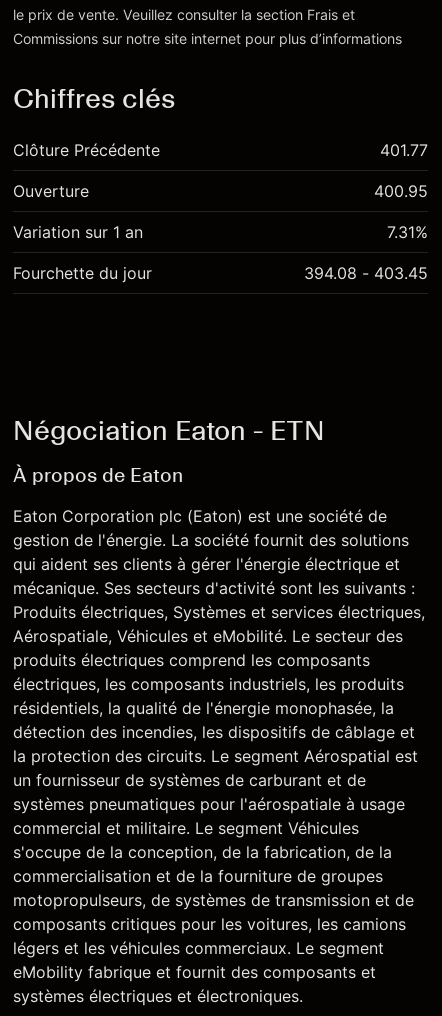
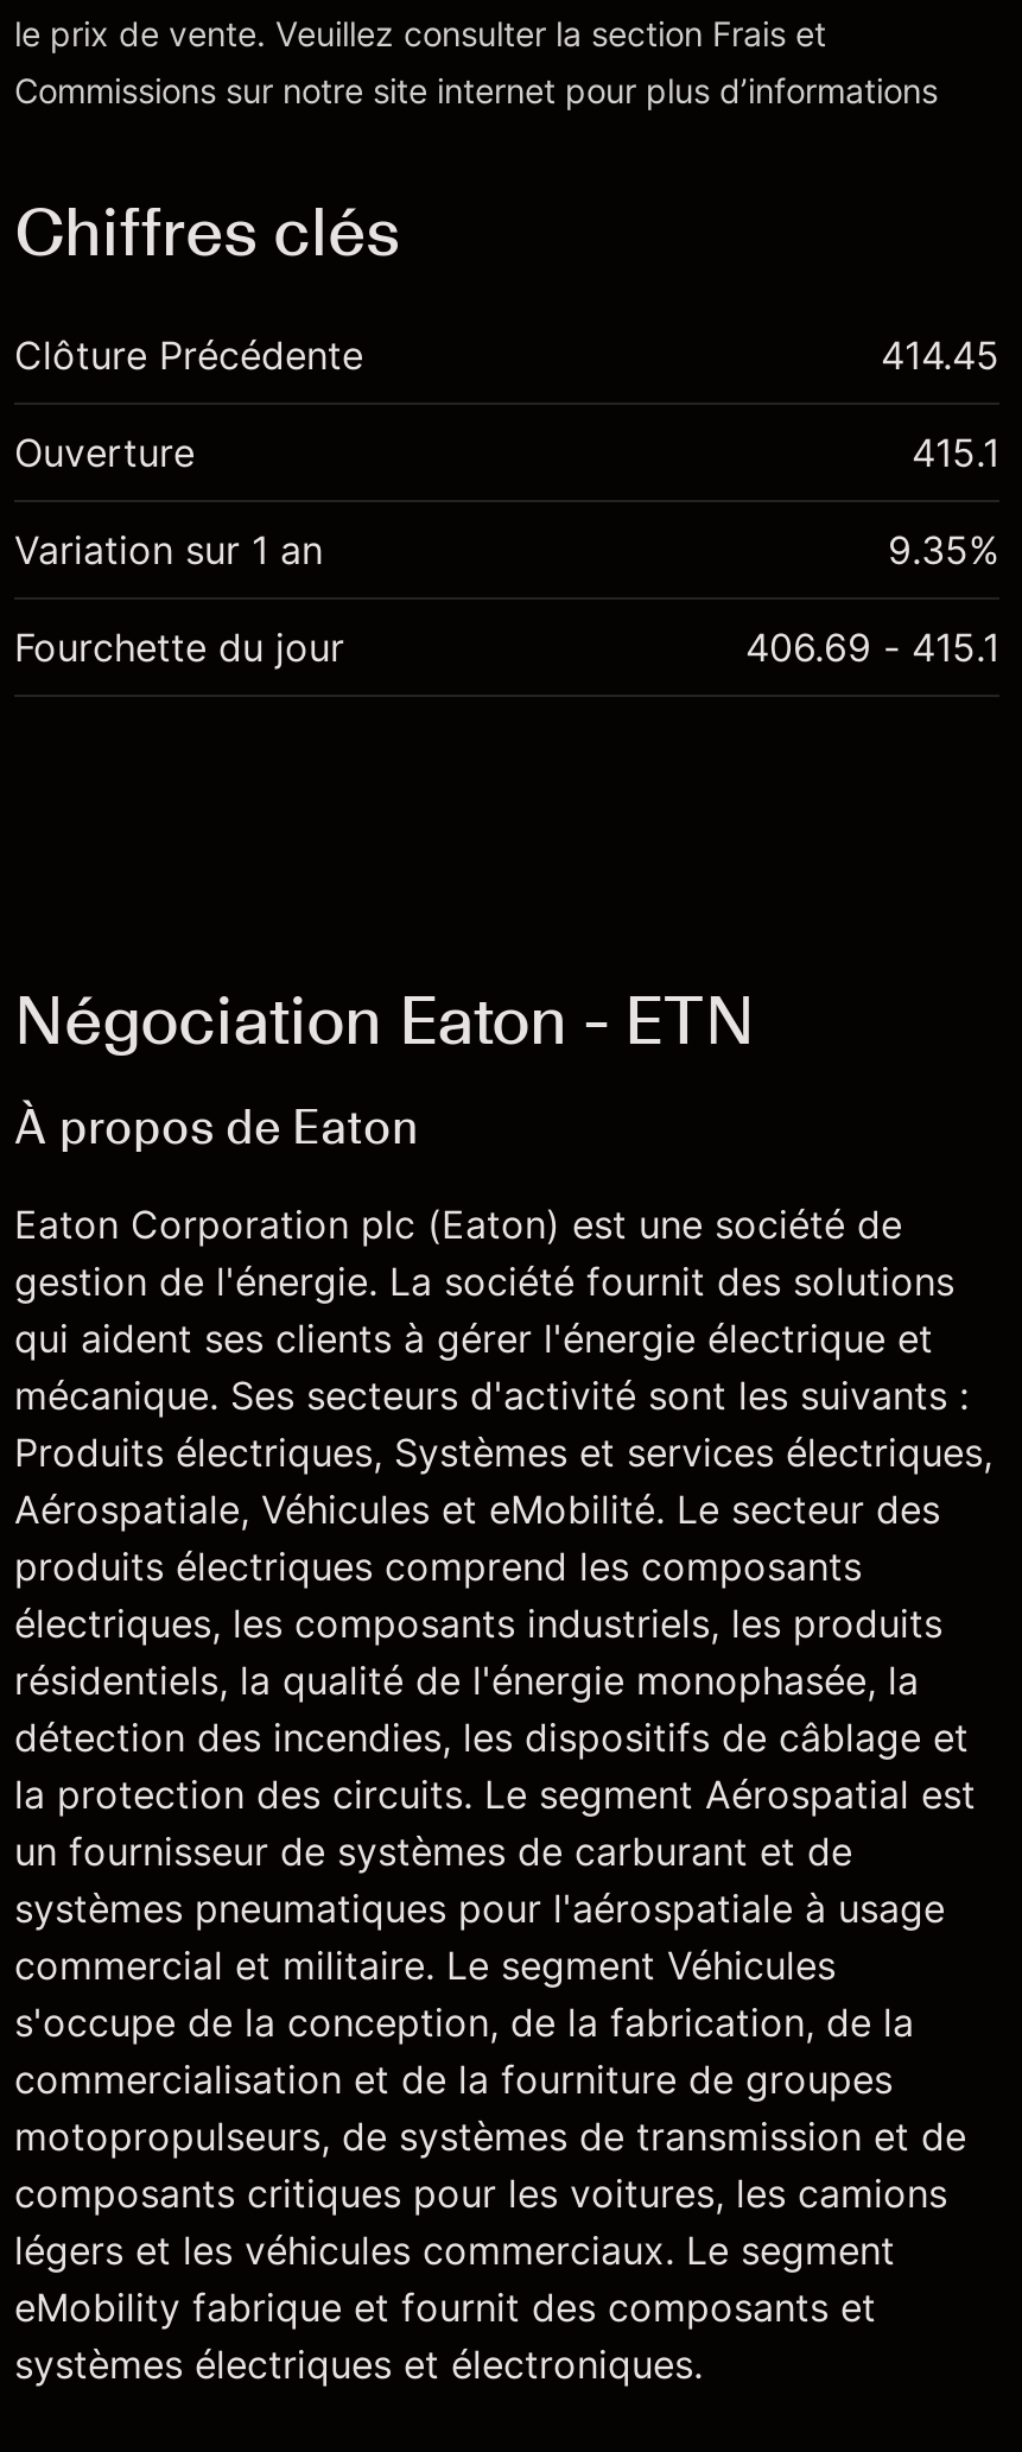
- 401.77
+ 414.45

- 400.95
+ 415.1

- 7.31%
+ 9.35%

- 394.08 - 403.45
+ 406.69 - 415.1
